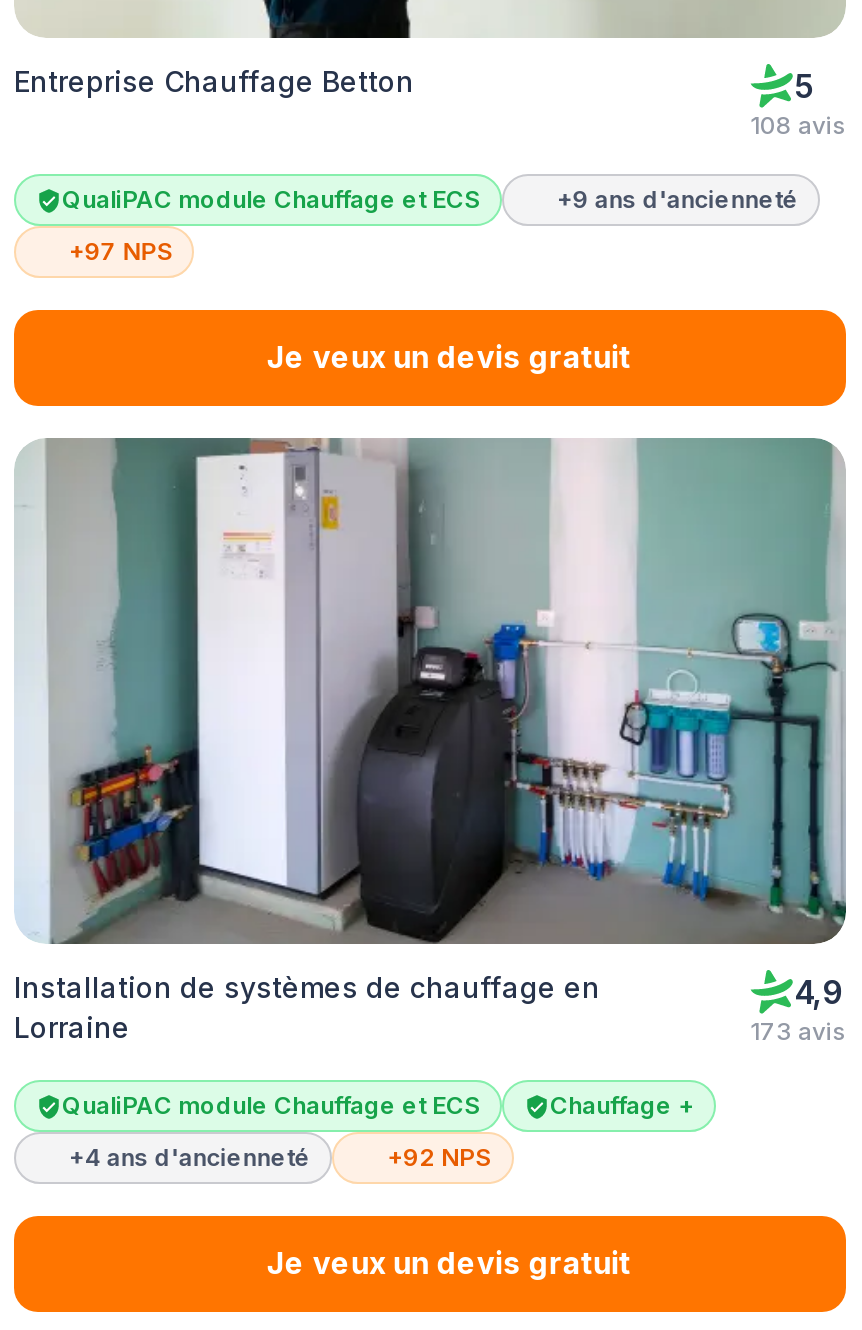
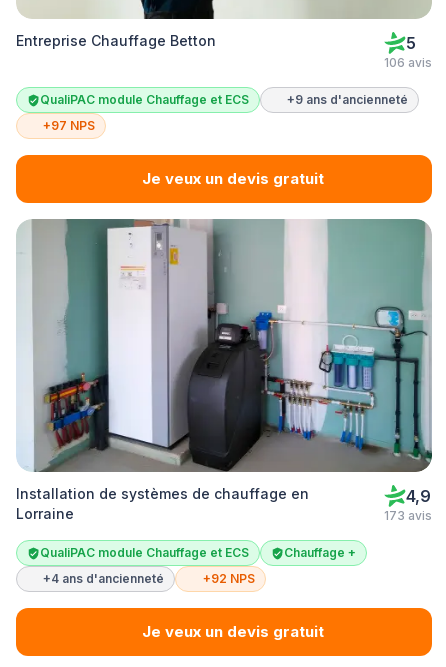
- 108 avis
+ 106 avis
